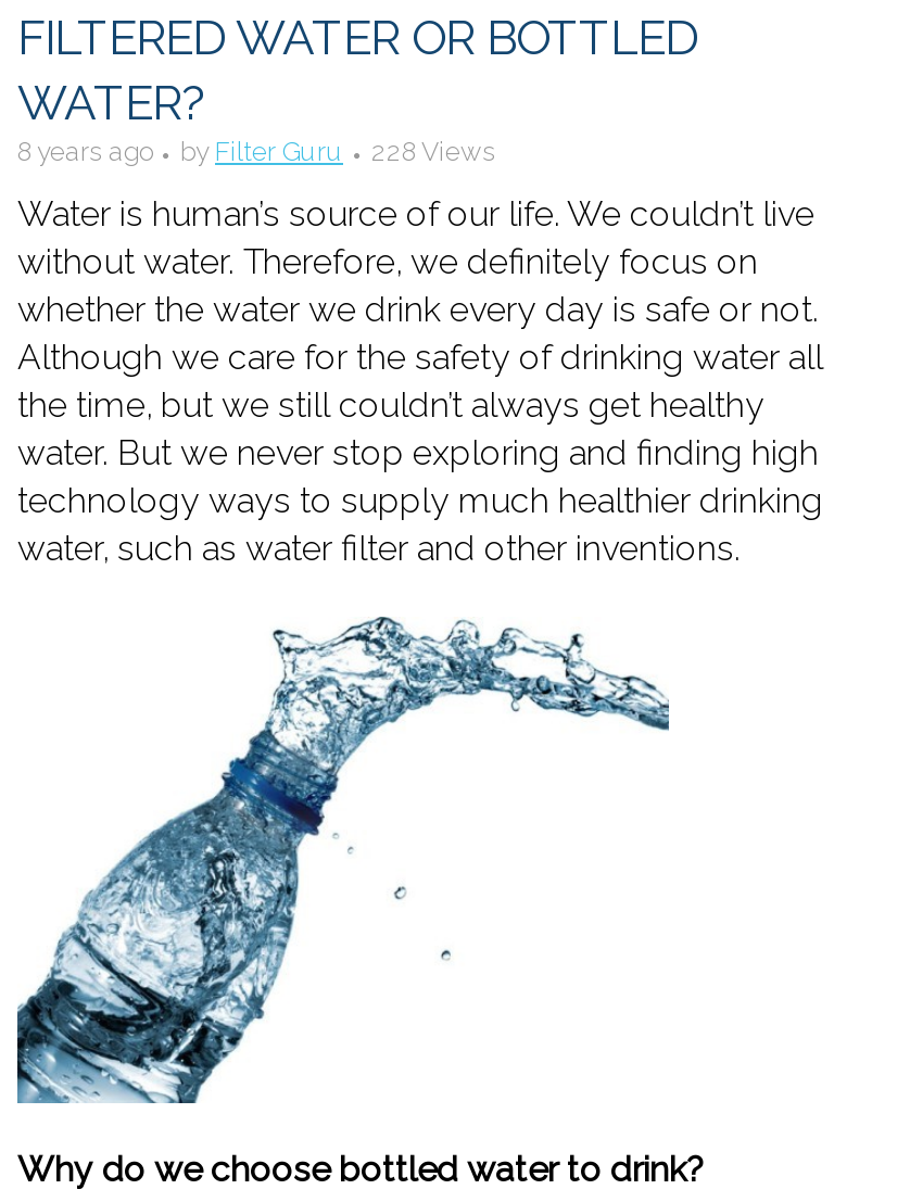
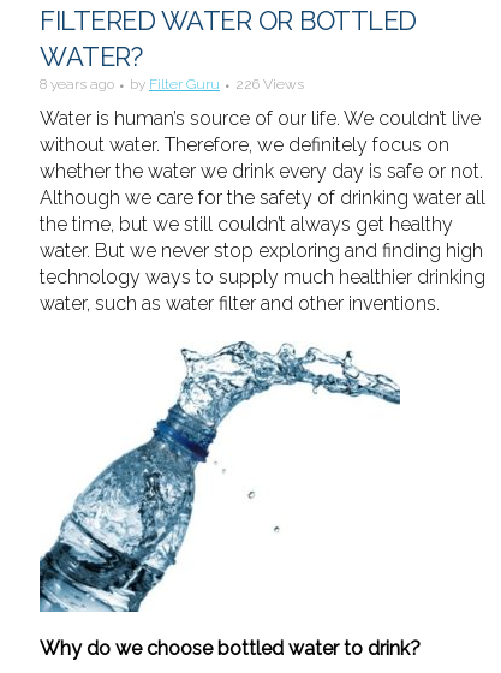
- 8 years ago by Filter Guru 228 Views
+ 8 years ago by Filter Guru 226 Views
